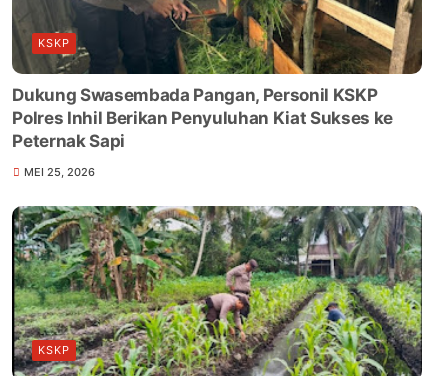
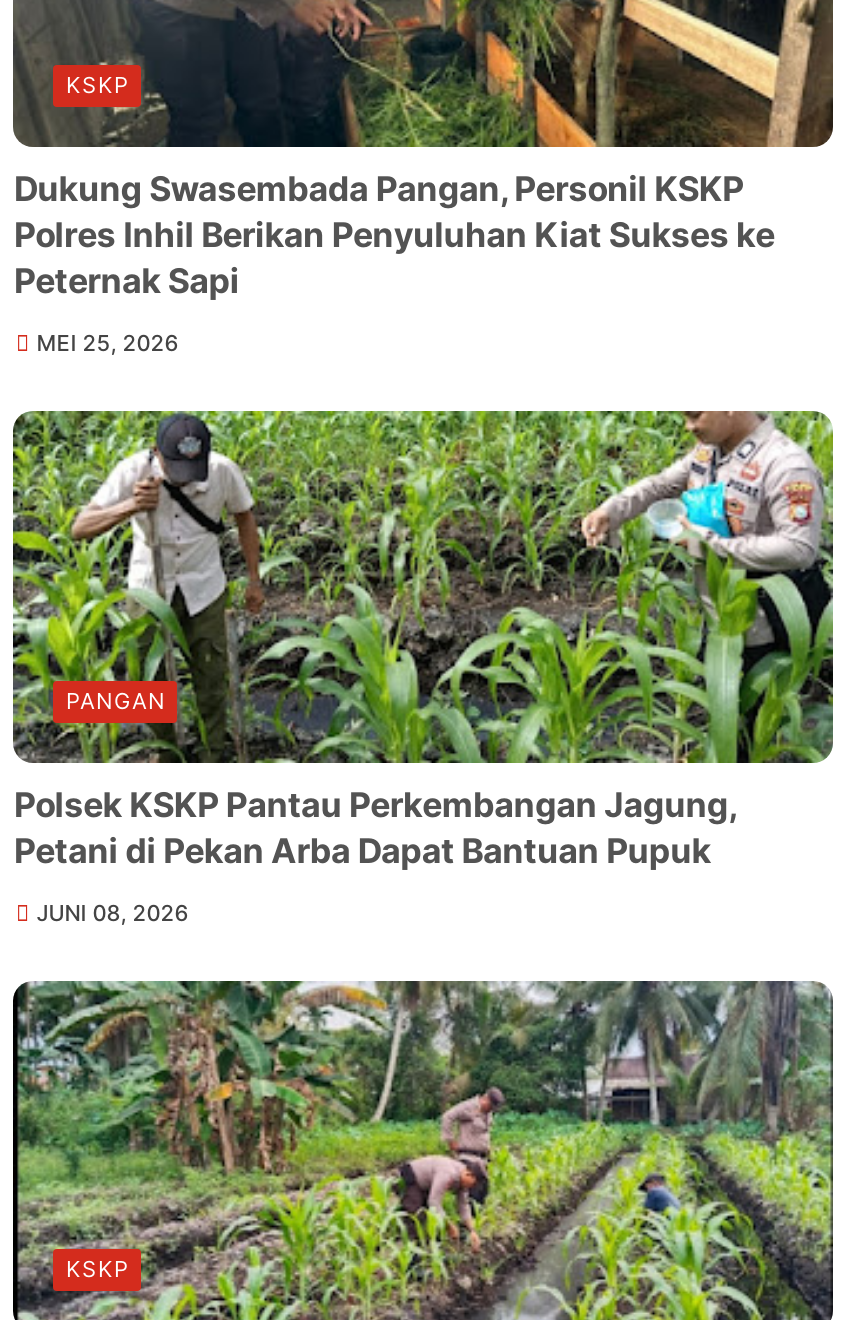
+ [image]
+ PANGAN
+ Polsek KSKP Pantau Perkembangan Jagung,
+ Petani di Pekan Arba Dapat Bantuan Pupuk
+ JUNI 08, 2026
